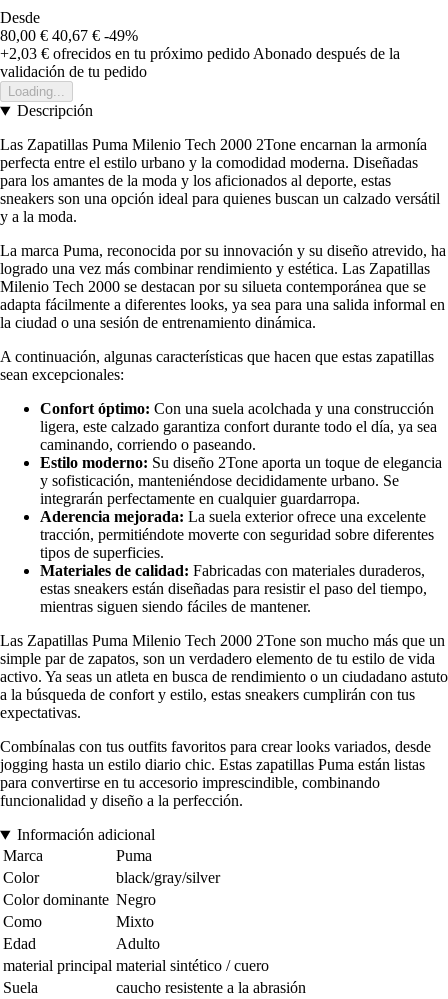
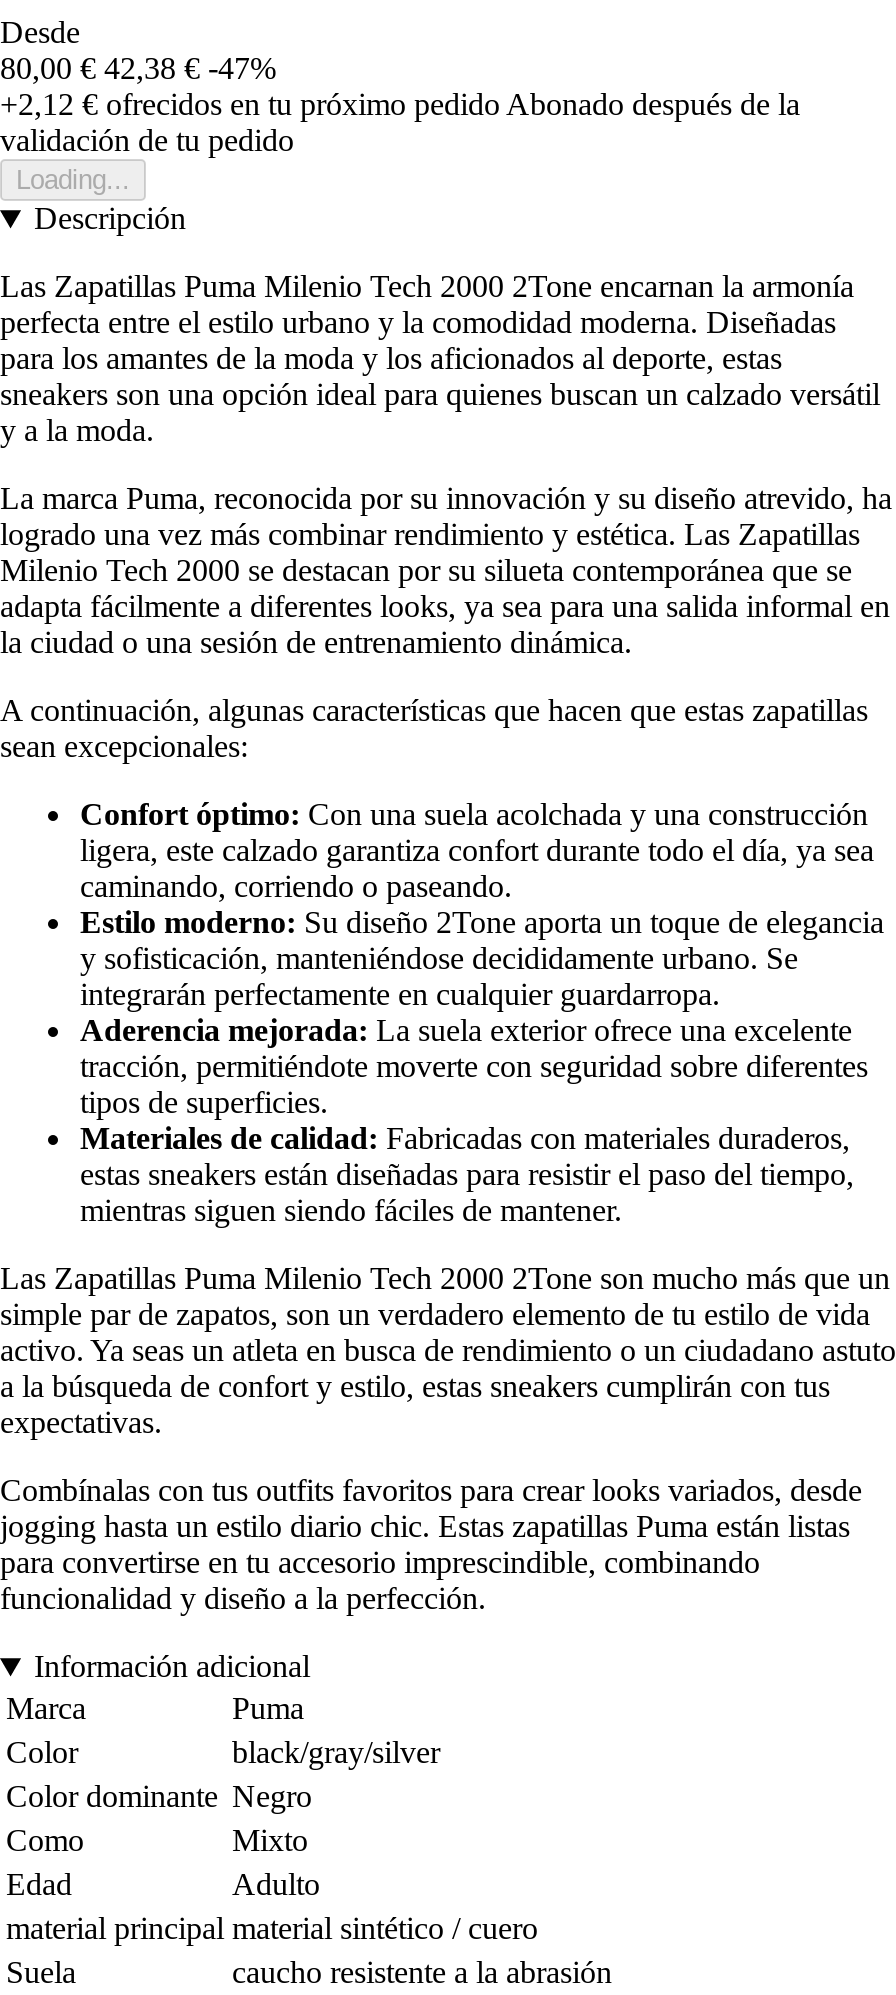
- 80,00 € 40,67 € -49%
+ 80,00 € 42,38 € -47%

- +2,03 €ofrecidos en tu próximo pedido Abonado después de la
+ +2,12 €ofrecidos en tu próximo pedido Abonado después de la
